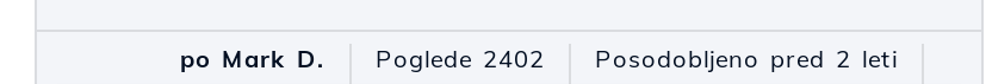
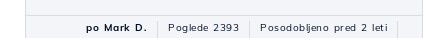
- po Mark D. Poglede 2402 Posodobljeno pred 2 leti
+ po Mark D. Poglede 2393 Posodobljeno pred 2 leti
